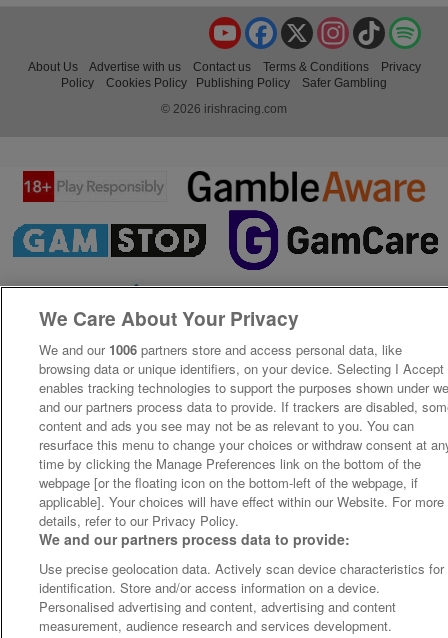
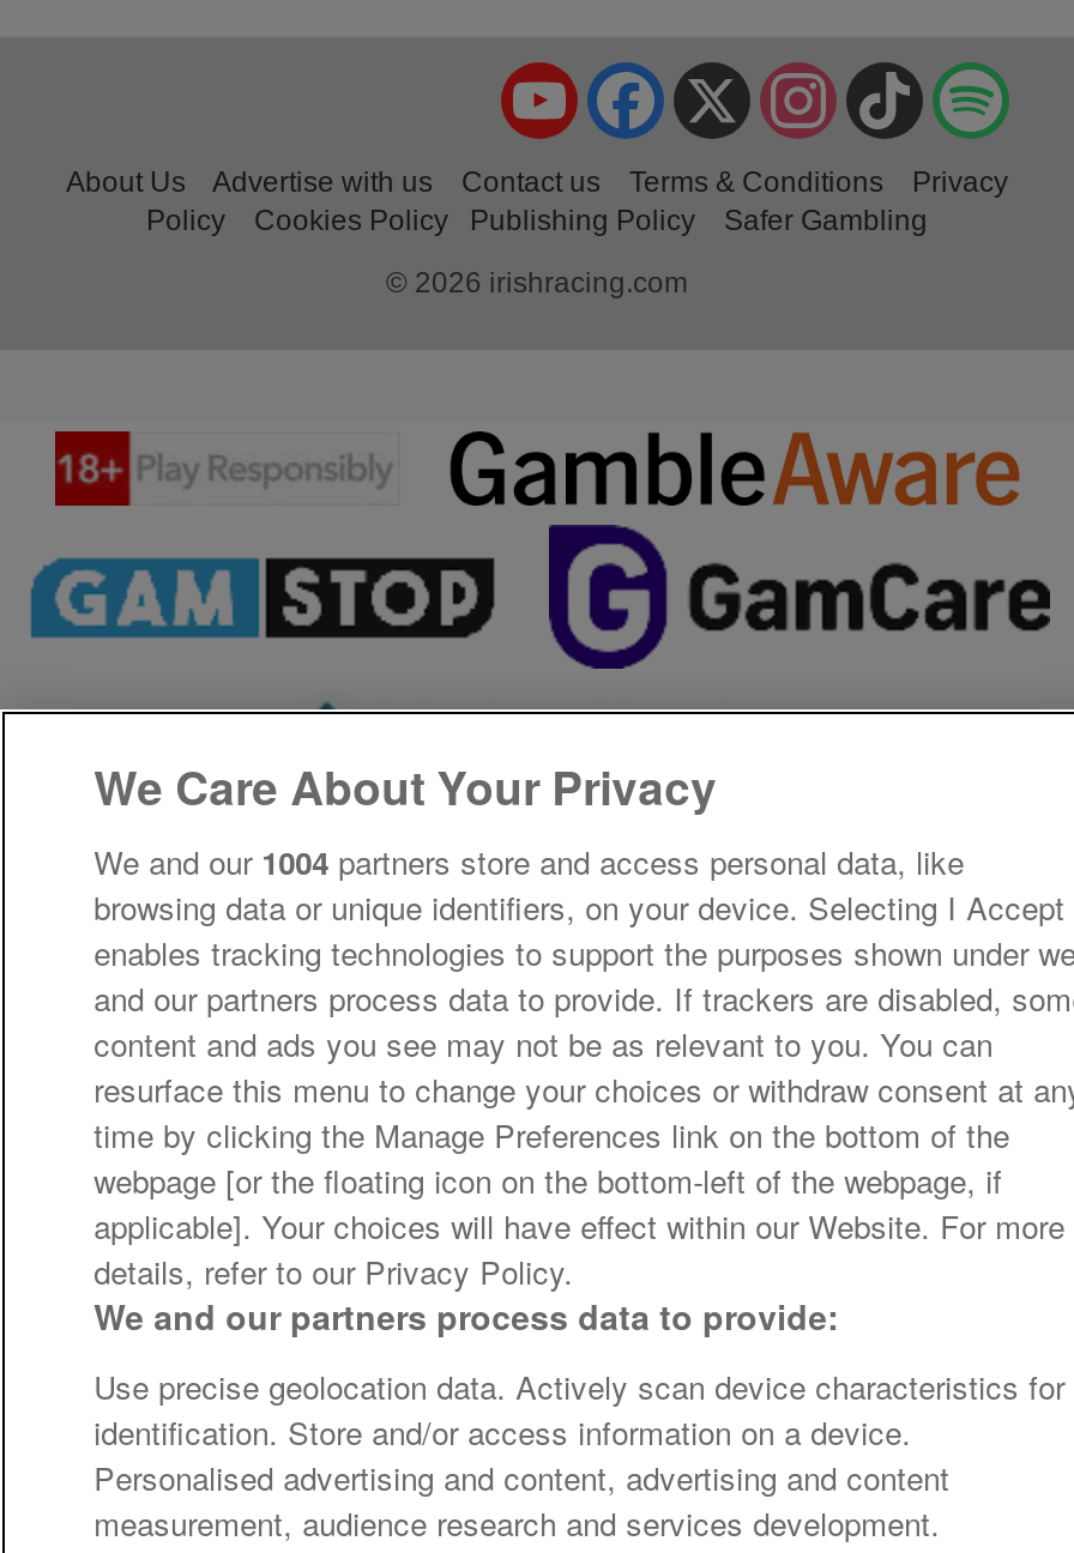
- We and our 1006 partners store and access personal data, like
+ We and our 1004 partners store and access personal data, like
